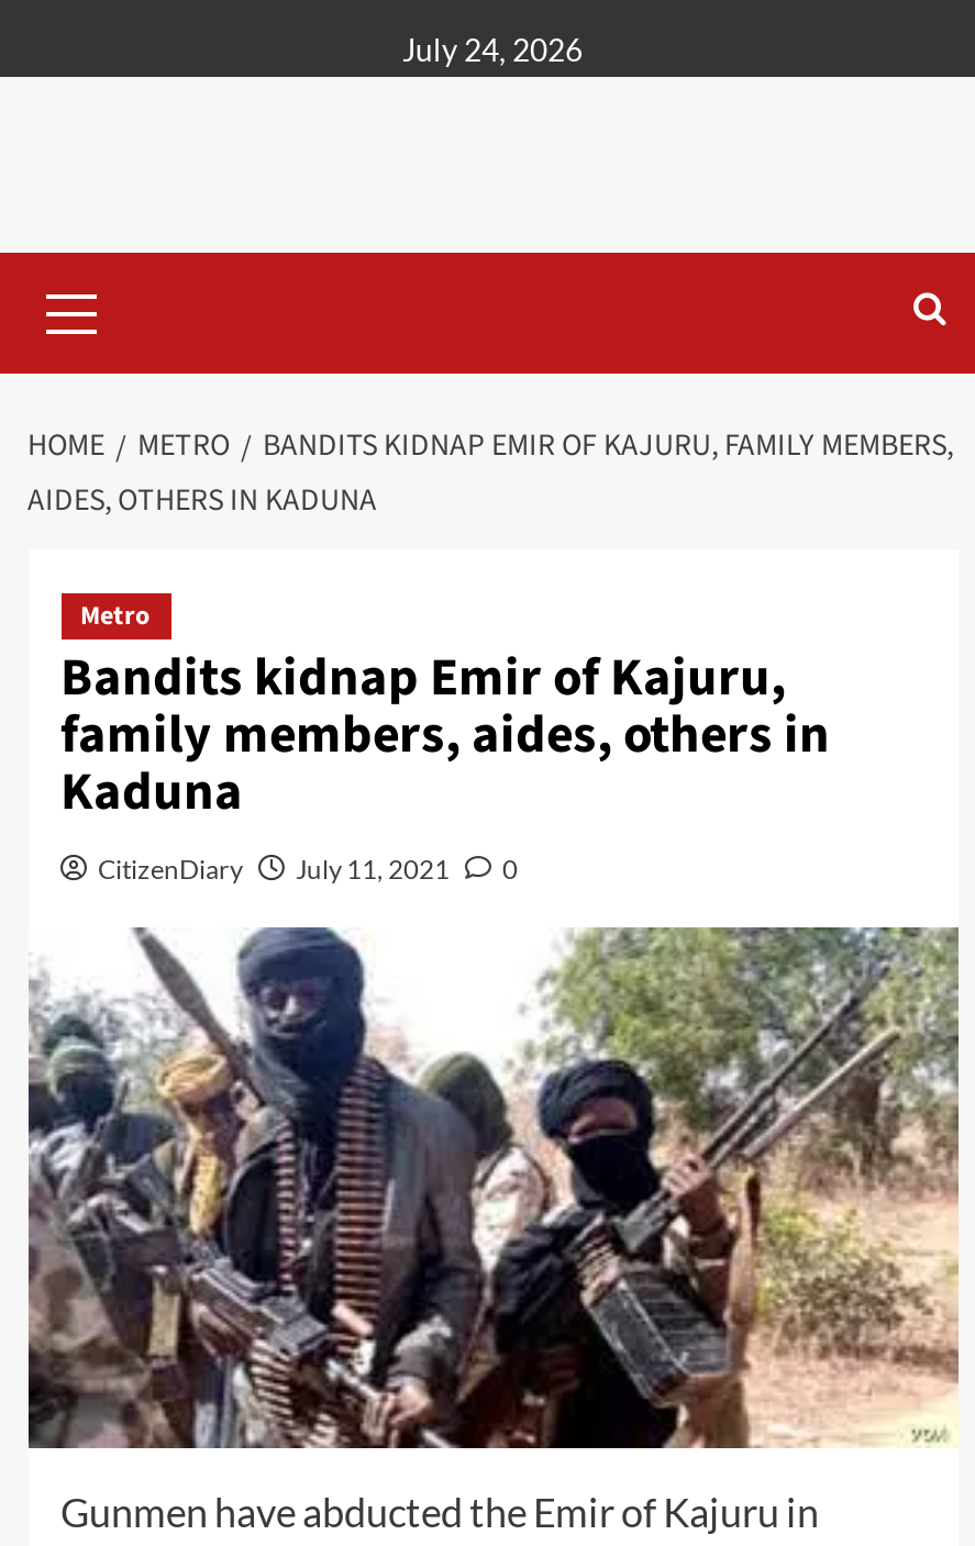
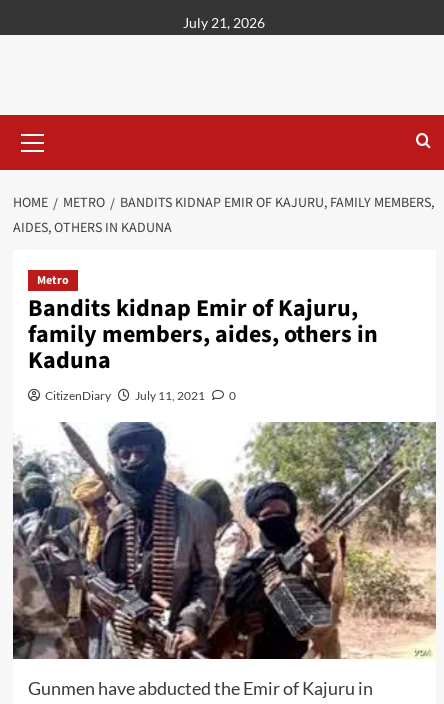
- July 24, 2026
+ July 21, 2026
